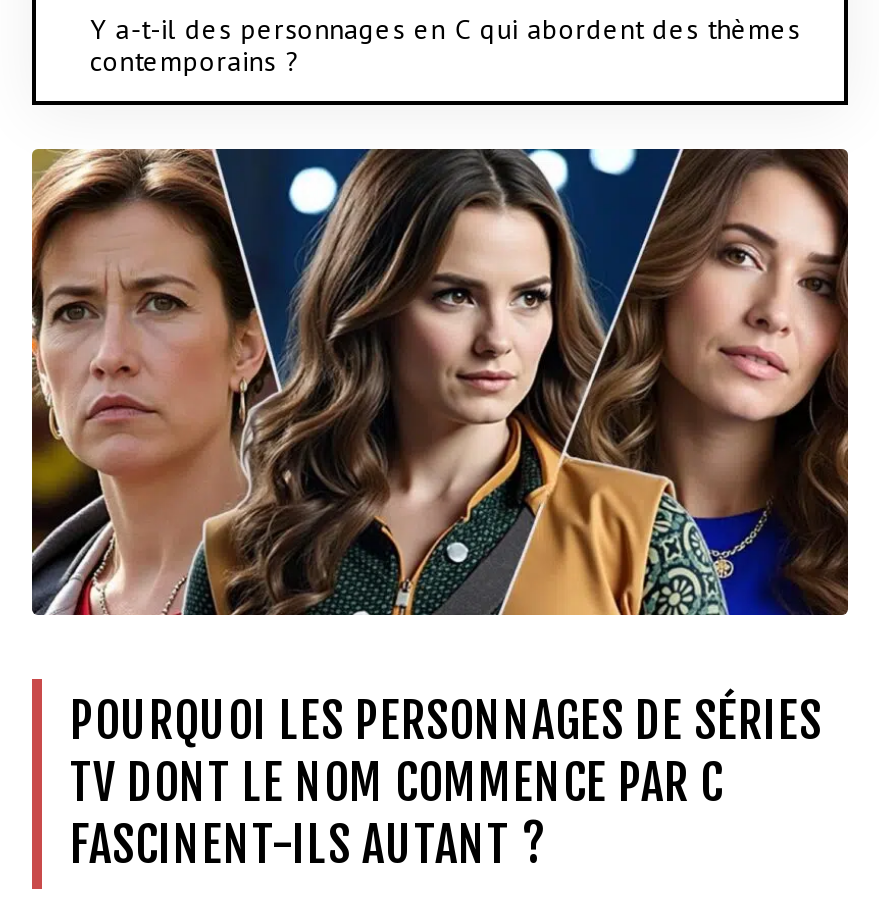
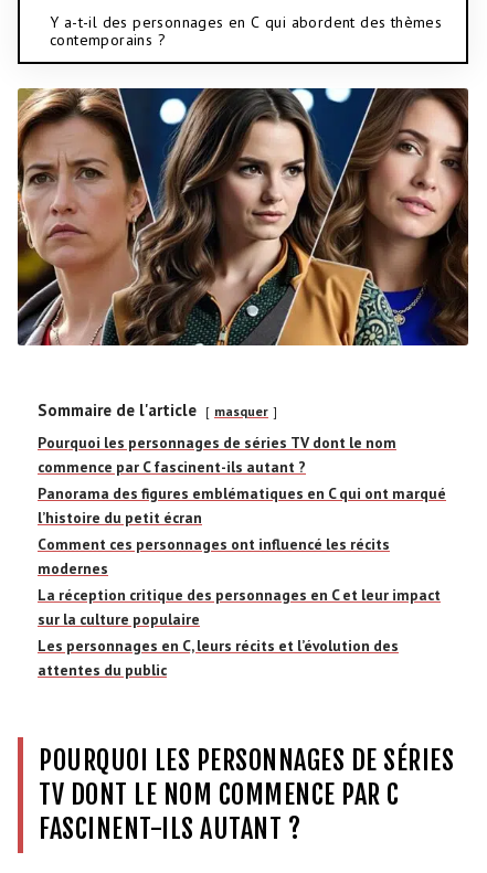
+ Sommaire de l'article
+ masquer
+ Pourquoi les personnages de séries TV dont le nom
+ commence par C fascinent-ils autant ?
+ Panorama des figures emblématiques en C qui ont marqué
+ l’histoire du petit écran
+ Comment ces personnages ont influencé les récits
+ modernes
+ La réception critique des personnages en C et leur impact
+ sur la culture populaire
+ Les personnages en C, leurs récits et l’évolution des
+ attentes du public
